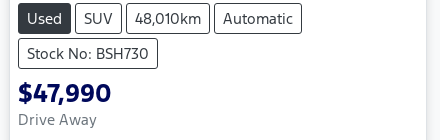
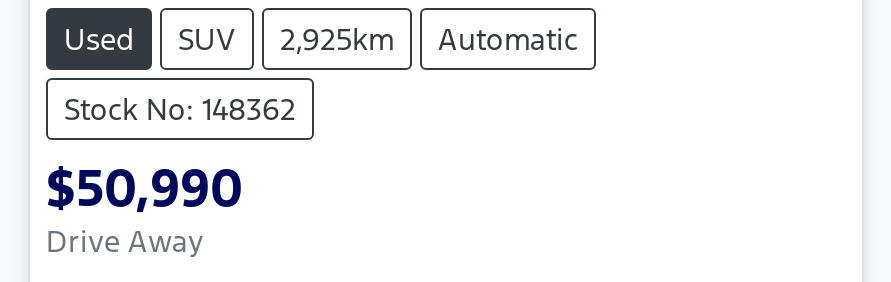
- Used SUV 48,010km Automatic
+ Used SUV 2,925km Automatic

- Stock No: BSH730
+ Stock No: 148362

- $47,990
+ $50,990
